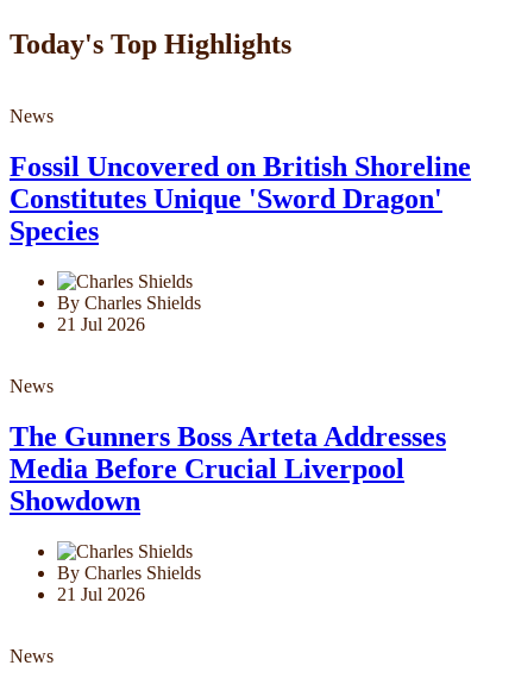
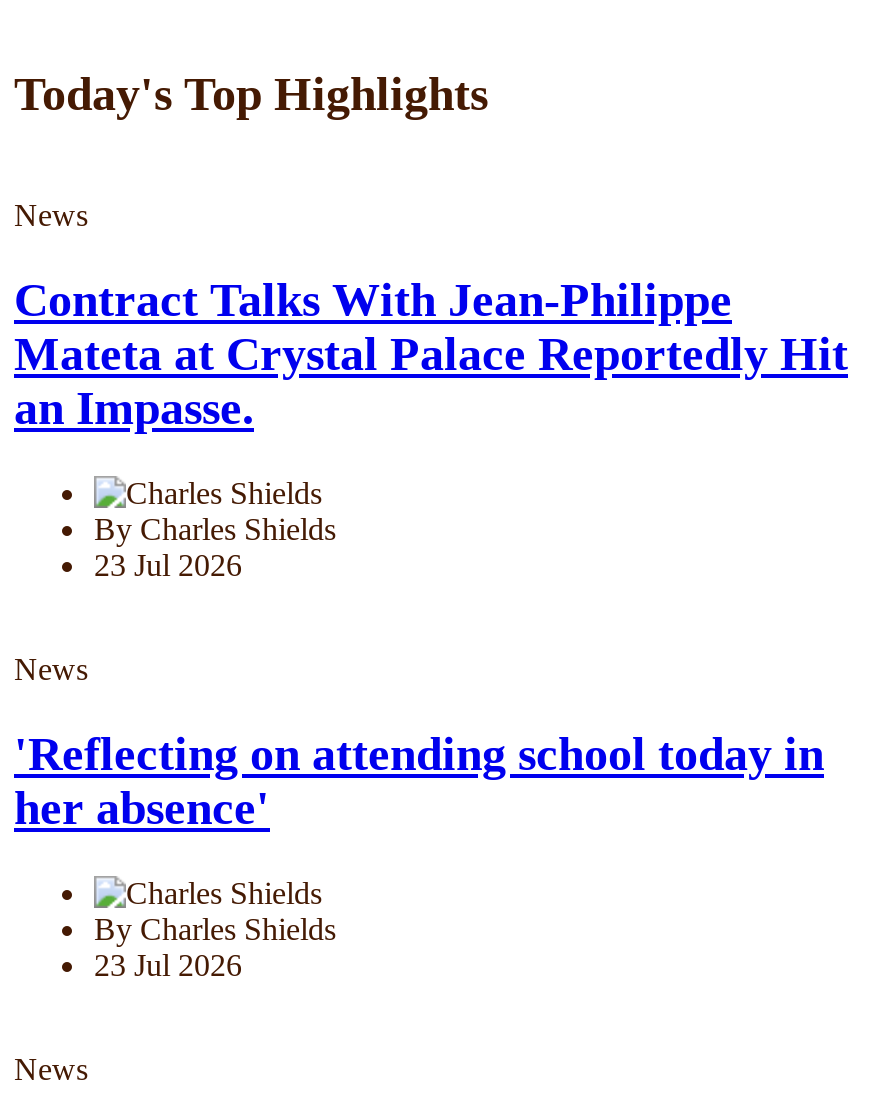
- Fossil Uncovered on British Shoreline
- Constitutes Unique 'Sword Dragon'
- Species
+ Contract Talks With Jean-Philippe
+ Mateta at Crystal Palace Reportedly Hit
+ an Impasse.

- 21 Jul 2026
+ 23 Jul 2026

- The Gunners Boss Arteta Addresses
- Media Before Crucial Liverpool
- Showdown
+ 'Reflecting on attending school today in
+ her absence'

- 21 Jul 2026
+ 23 Jul 2026
